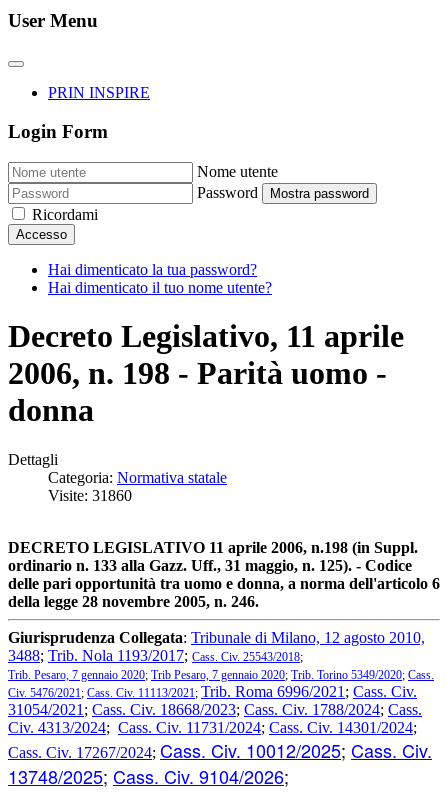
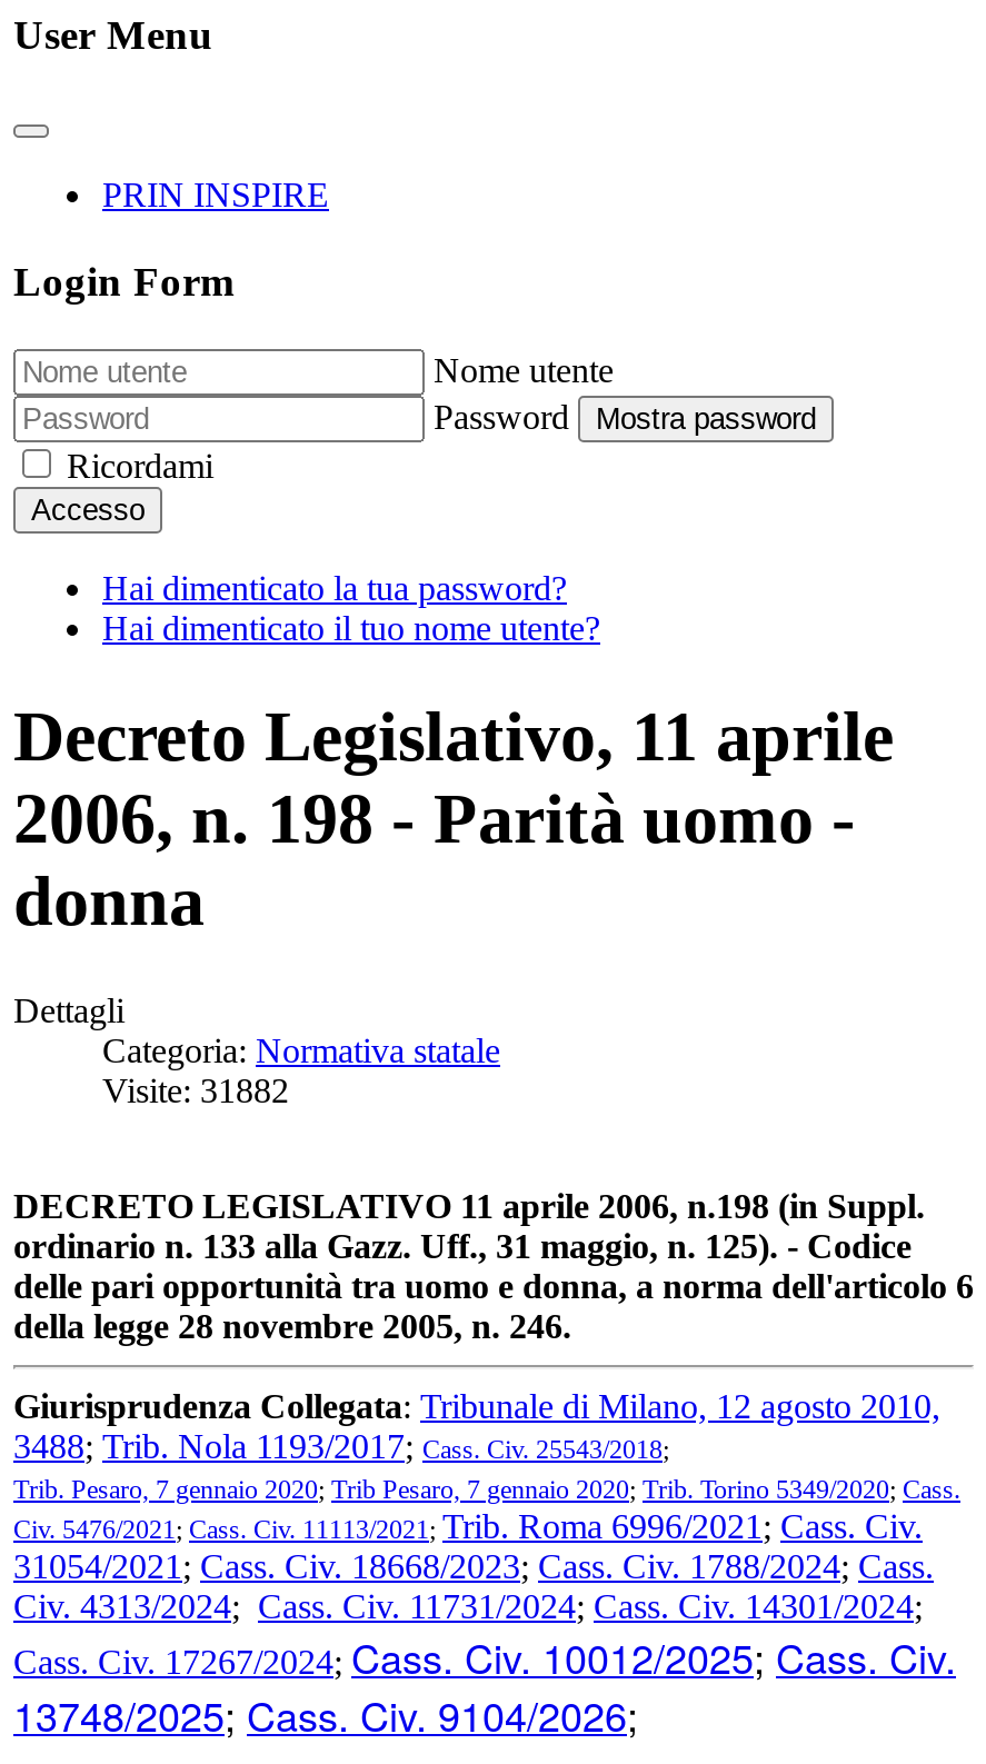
- Visite: 31860
+ Visite: 31882
